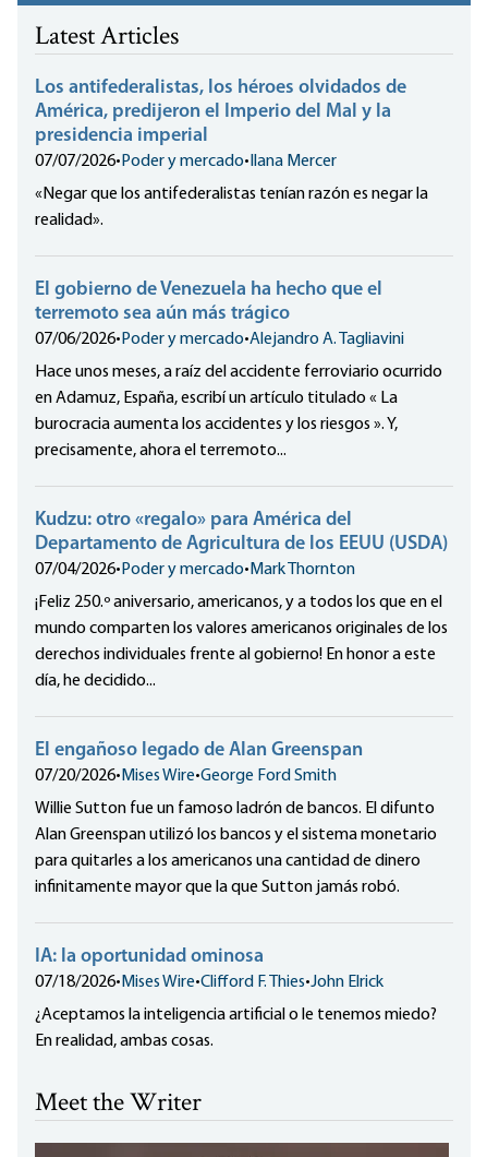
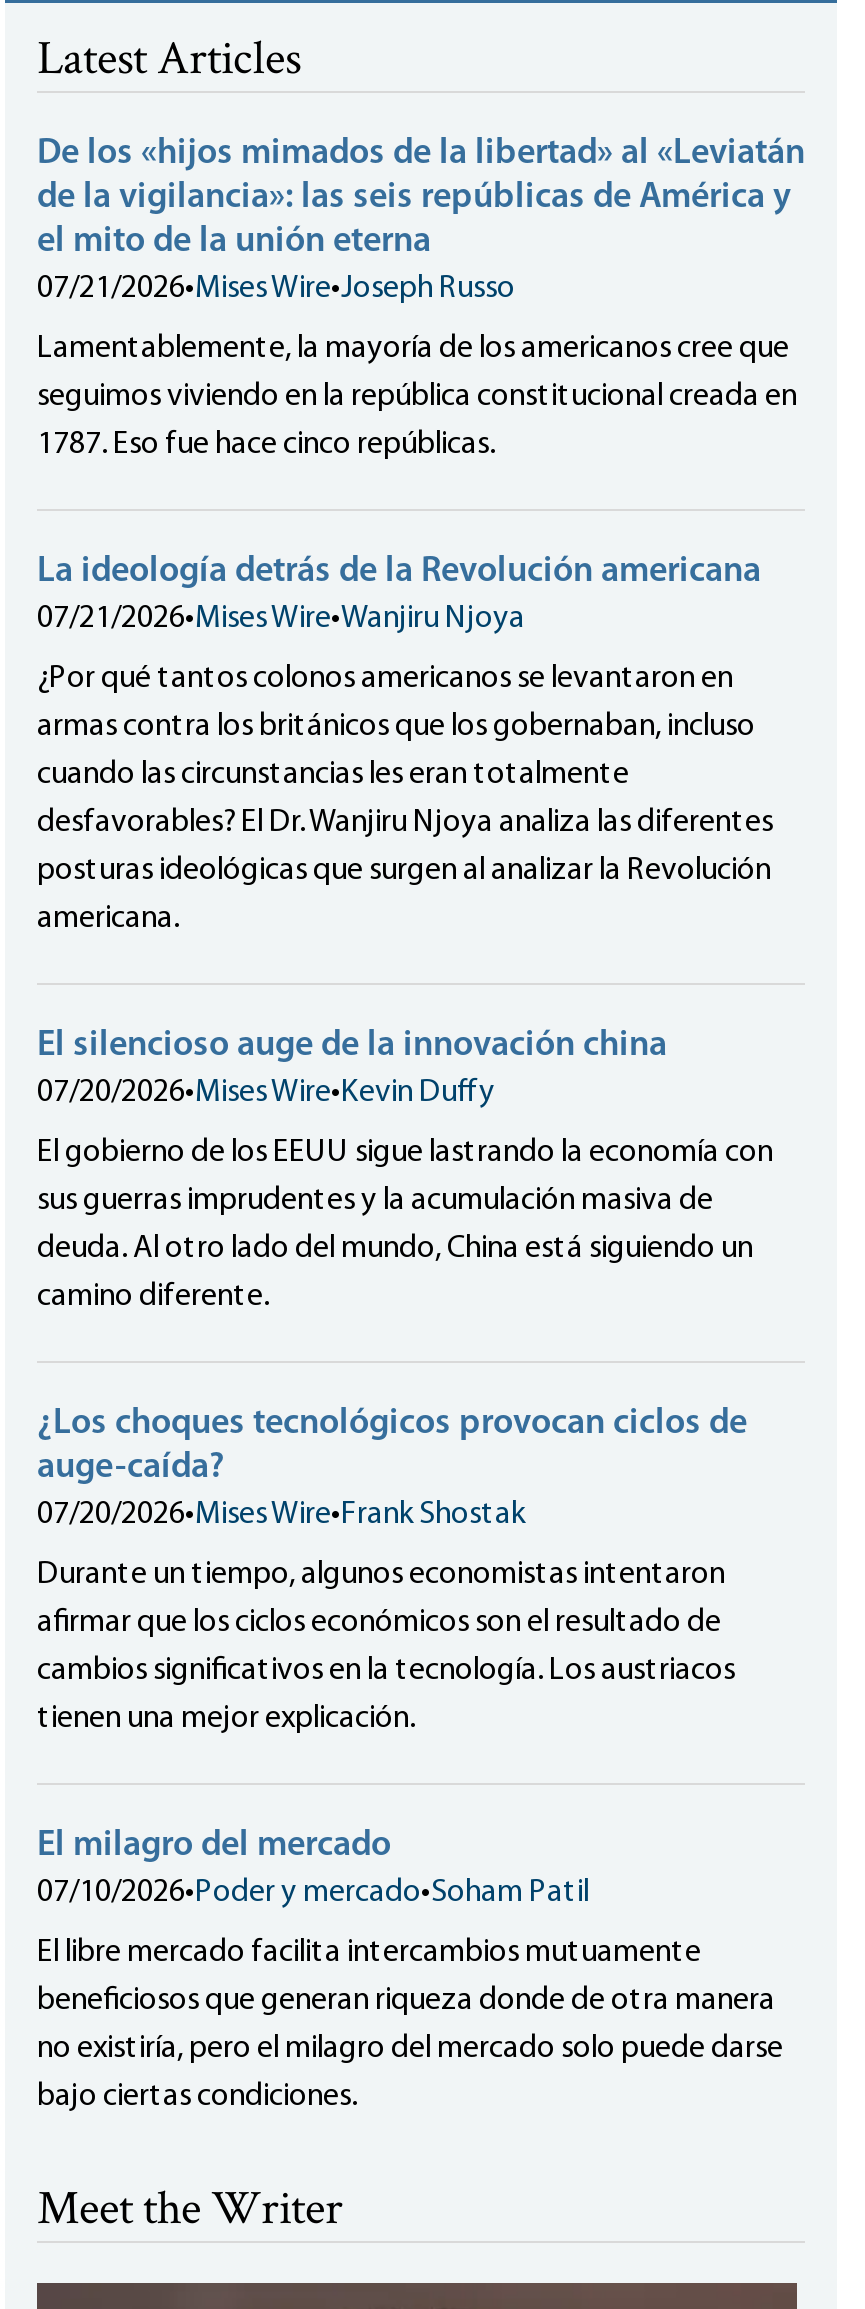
- Los antifederalistas, los héroes olvidados de
- América, predijeron el Imperio del Mal y la
- presidencia imperial
- 07/07/2026• Poder y mercado• Ilana Mercer
- «Negar que los antifederalistas tenían razón es negar la
- realidad».
- El gobierno de Venezuela ha hecho que el
- terremoto sea aún más trágico
- 07/06/2026• Poder y mercado•Alejandro A. Tagliavini
- Hace unos meses, a raíz del accidente ferroviario ocurrido
- en Adamuz, España, escribí un artículo titulado « La
- burocracia aumenta los accidentes y los riesgos ». Y,
- precisamente, ahora el terremoto...
- Kudzu: otro «regalo» para América del
- Departamento de Agricultura de los EEUU (USDA)
- 07/04/2026• Poder y mercado• Mark Thornton
- ¡Feliz 250.º aniversario, americanos, y a todos los que en el
- mundo comparten los valores americanos originales de los
- derechos individuales frente al gobierno! En honor a este
- día, he decidido...
- El engañoso legado de Alan Greenspan
- 07/20/2026• Mises Wire•George Ford Smith
- Willie Sutton fue un famoso ladrón de bancos. El difunto
- Alan Greenspan utilizó los bancos y el sistema monetario
- para quitarles a los americanos una cantidad de dinero
- infinitamente mayor que la que Sutton jamás robó.
- IA: la oportunidad ominosa
- 07/18/2026• Mises Wire•Clifford F. Thies•John Elrick
- ¿Aceptamos la inteligencia artificial o le tenemos miedo?
- En realidad, ambas cosas.
+ De los «hijos mimados de la libertad» al «Leviatán
+ de la vigilancia»: las seis repúblicas de América y
+ el mito de la unión eterna
+ 07/21/2026•Mises Wire•Joseph Russo
+ Lamentablemente, la mayoría de los americanos cree que
+ seguimos viviendo en la república constitucional creada en
+ 1787. Eso fue hace cinco repúblicas.
+ La ideología detrás de la Revolución americana
+ 07/21/2026•Mises Wire•Wanjiru Njoya
+ ¿Por qué tantos colonos americanos se levantaron en
+ armas contra los británicos que los gobernaban, incluso
+ cuando las circunstancias les eran totalmente
+ desfavorables? El Dr. Wanjiru Njoya analiza las diferentes
+ posturas ideológicas que surgen al analizar la Revolución
+ americana.
+ El silencioso auge de la innovación china
+ 07/20/2026•Mises Wire•Kevin Duffy
+ El gobierno de los EEUU sigue lastrando la economía con
+ sus guerras imprudentes y la acumulación masiva de
+ deuda. Al otro lado del mundo, China está siguiendo un
+ camino diferente.
+ ¿Los choques tecnológicos provocan ciclos de
+ auge-caída?
+ 07/20/2026•Mises Wire•Frank Shostak
+ Durante un tiempo, algunos economistas intentaron
+ afirmar que los ciclos económicos son el resultado de
+ cambios significativos en la tecnología. Los austriacos
+ tienen una mejor explicación.
+ El milagro del mercado
+ 07/10/2026•Poder y mercado•Soham Patil
+ El libre mercado facilita intercambios mutuamente
+ beneficiosos que generan riqueza donde de otra manera
+ no existiría, pero el milagro del mercado solo puede darse
+ bajo ciertas condiciones.
